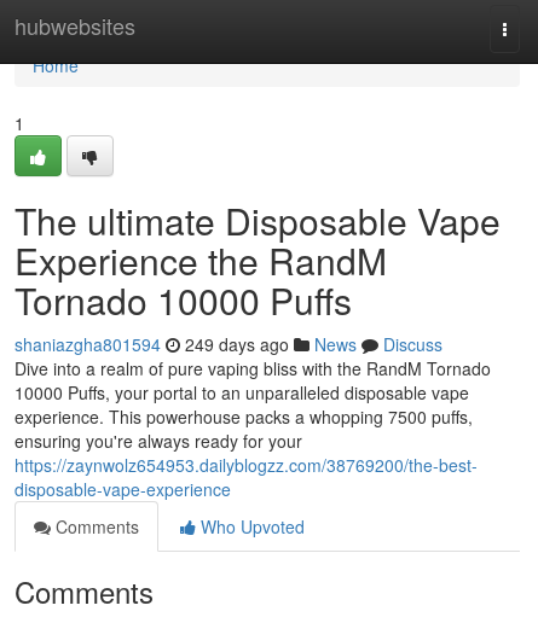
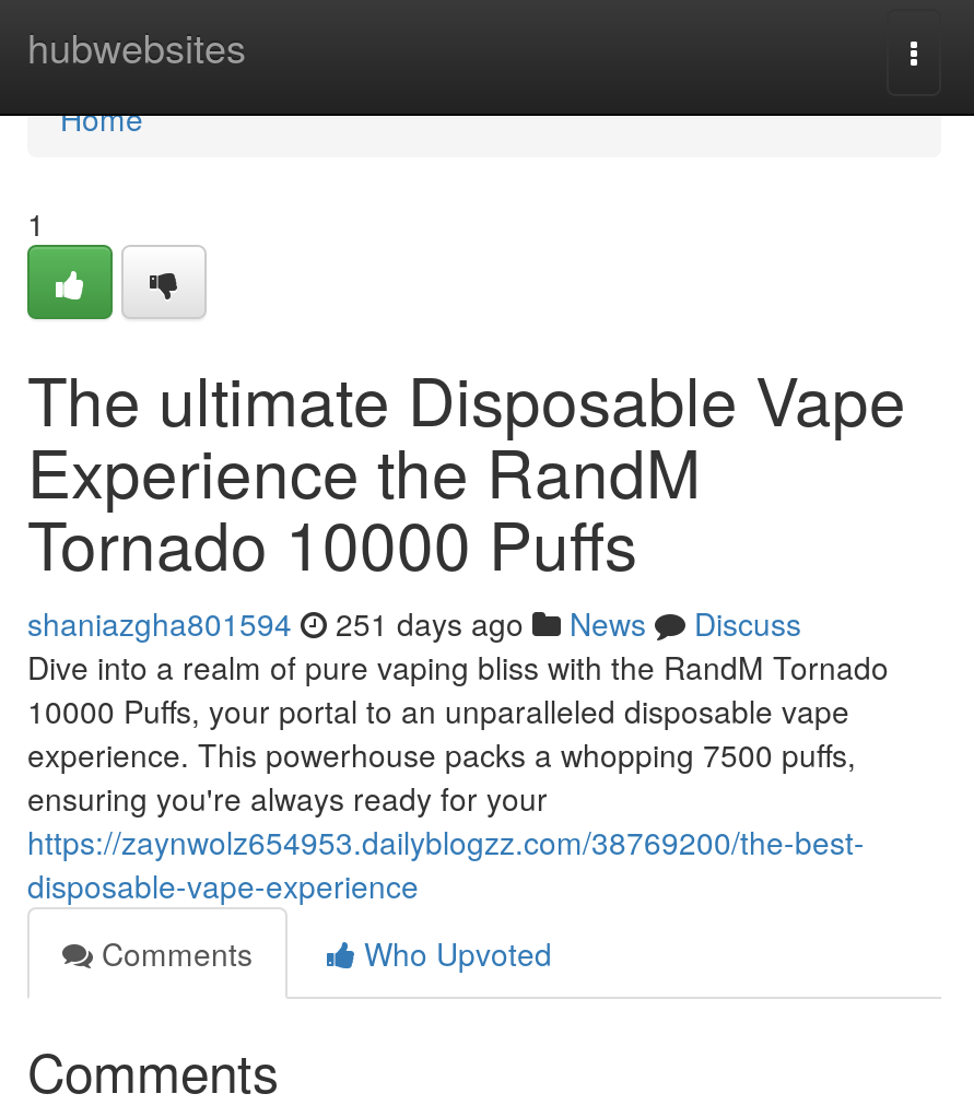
- shaniazgha801594 249 days ago News Discuss
+ shaniazgha801594 251 days ago News Discuss
